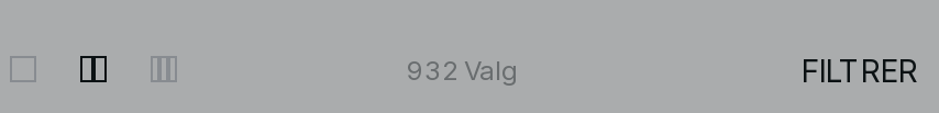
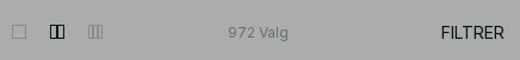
- 932 Valg
+ 972 Valg
